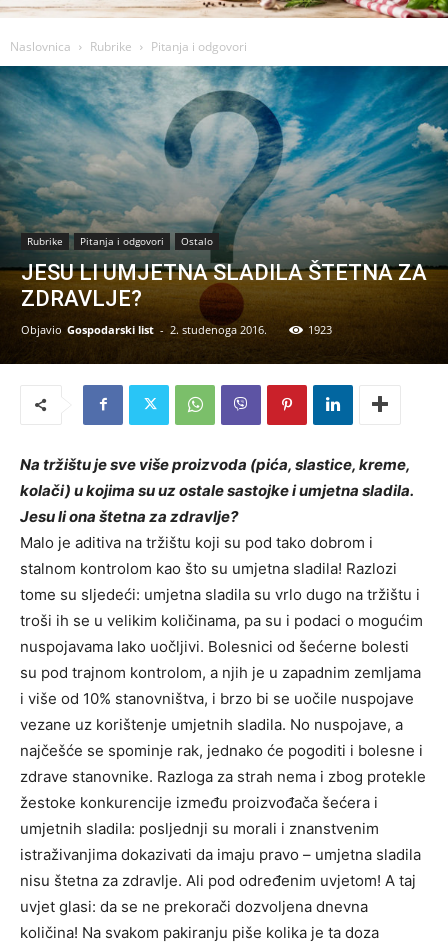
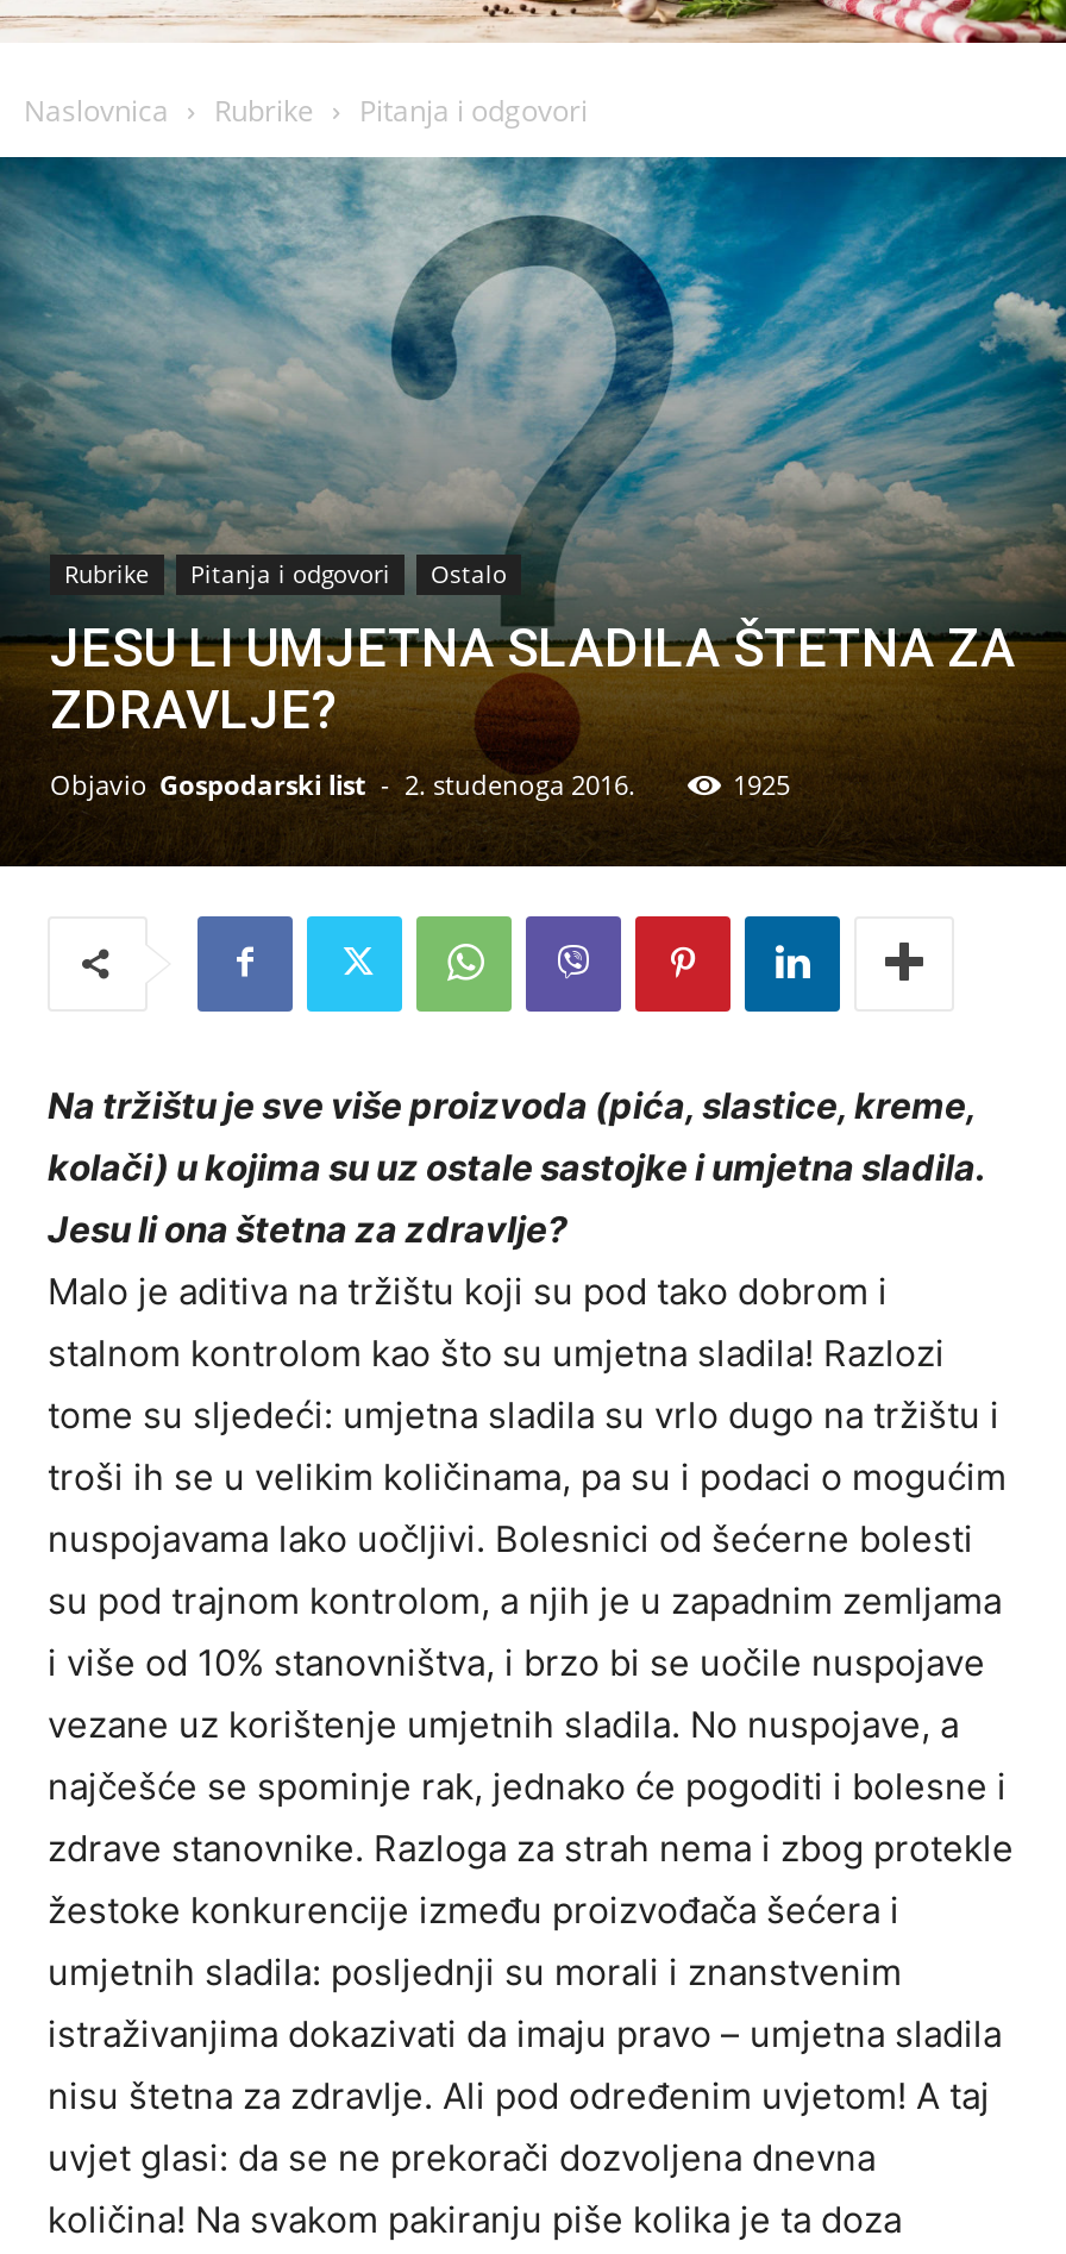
- 1923
+ 1925
